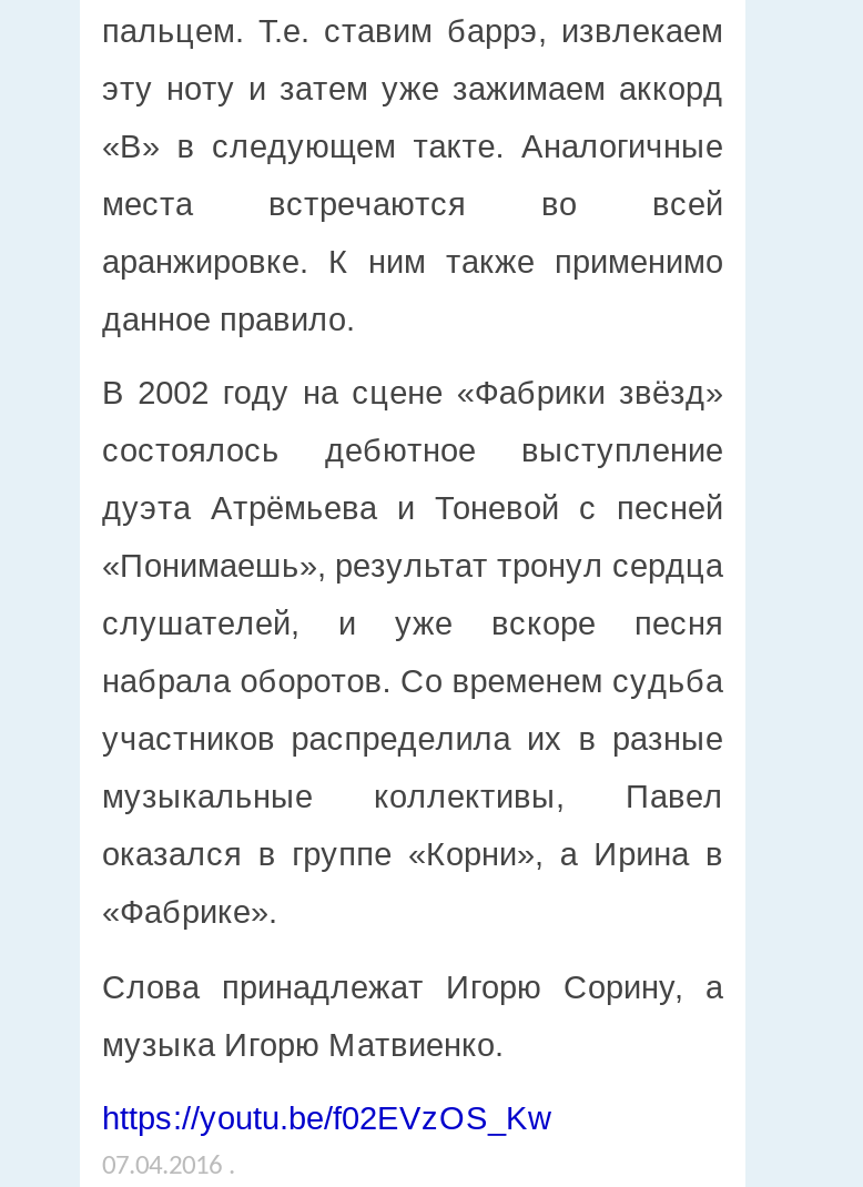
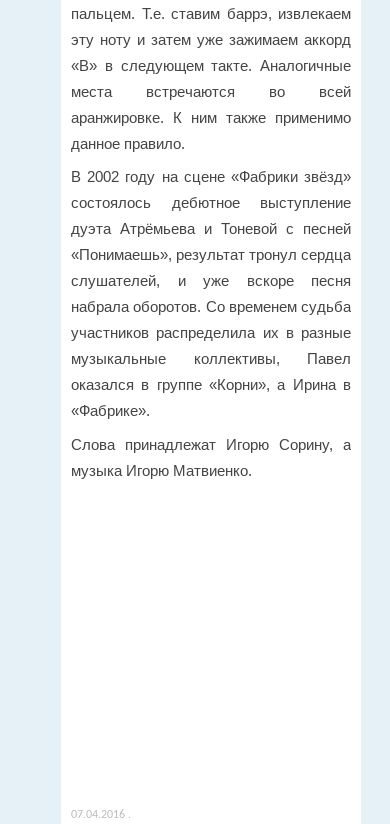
- https://youtu.be/f02EVzOS_Kw
